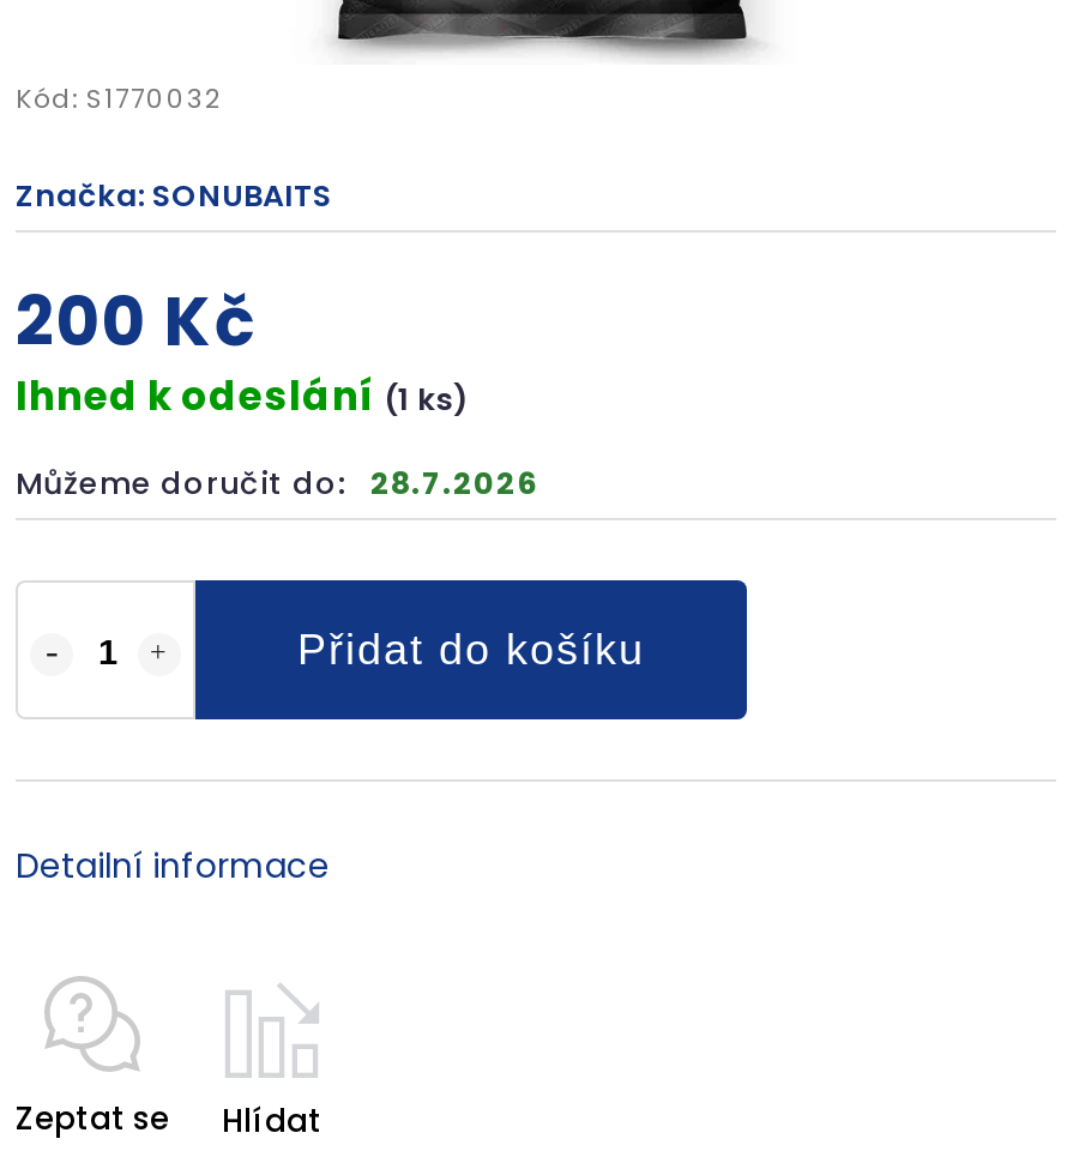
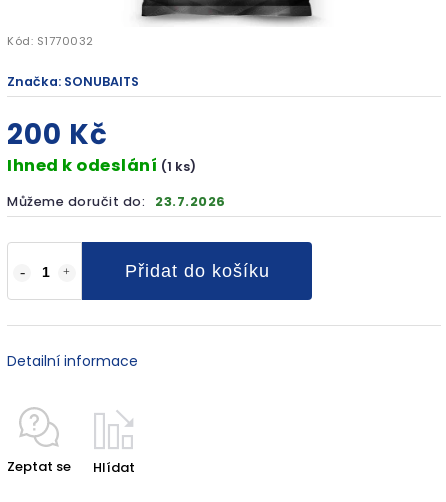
- Můžeme doručit do: 28.7.2026
+ Můžeme doručit do: 23.7.2026
